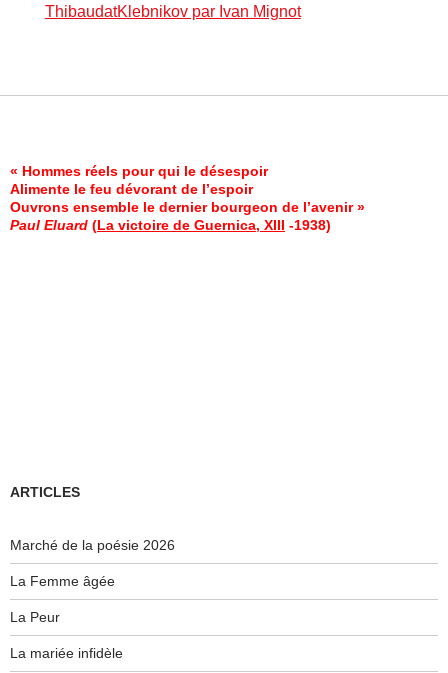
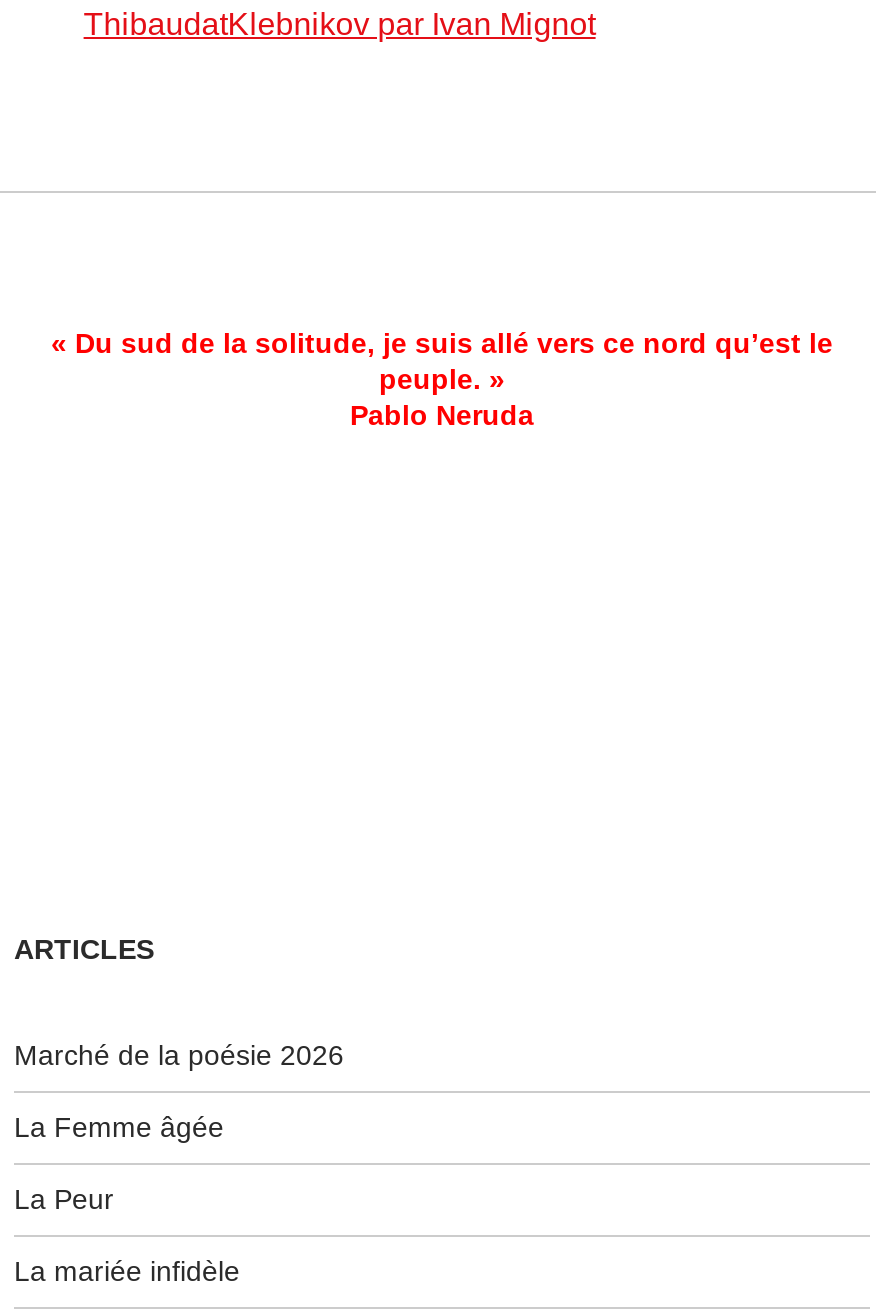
- « Hommes réels pour qui le désespoir
- Alimente le feu dévorant de l’espoir
- Ouvrons ensemble le dernier bourgeon de l’avenir »
- Paul Eluard (La victoire de Guernica, XIII -1938)
+ « Du sud de la solitude, je suis allé vers ce nord qu’est le
+ peuple. »
+ Pablo Neruda
